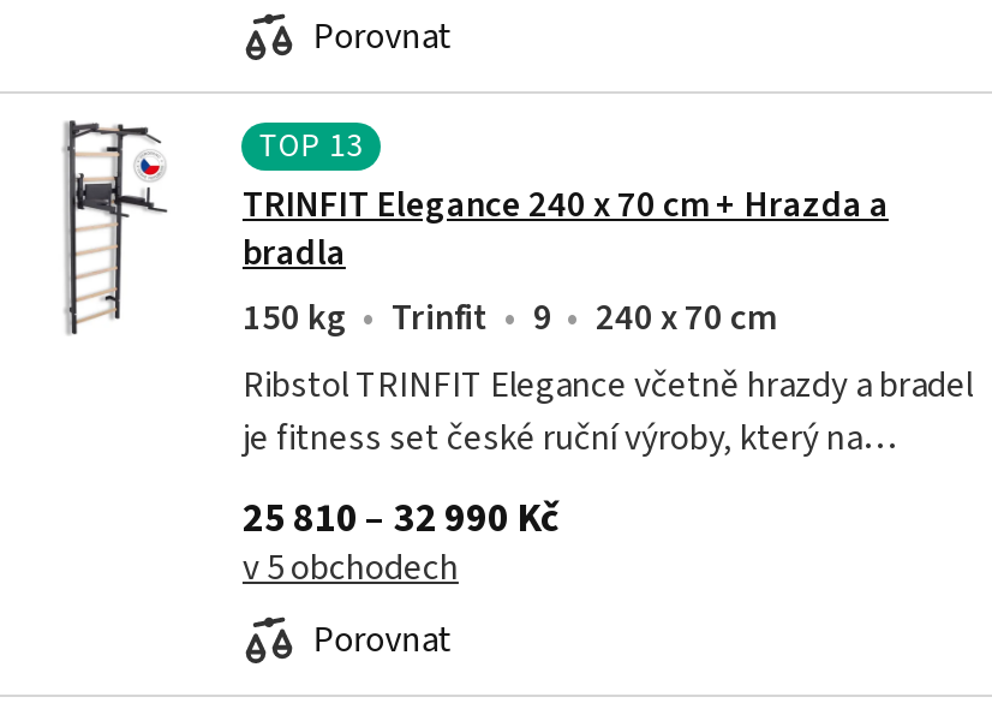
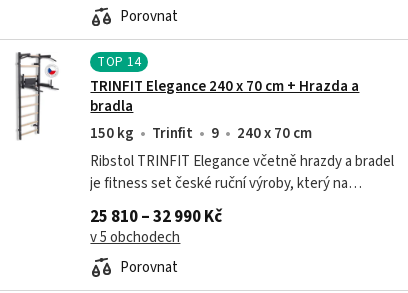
- TOP13
+ TOP14
